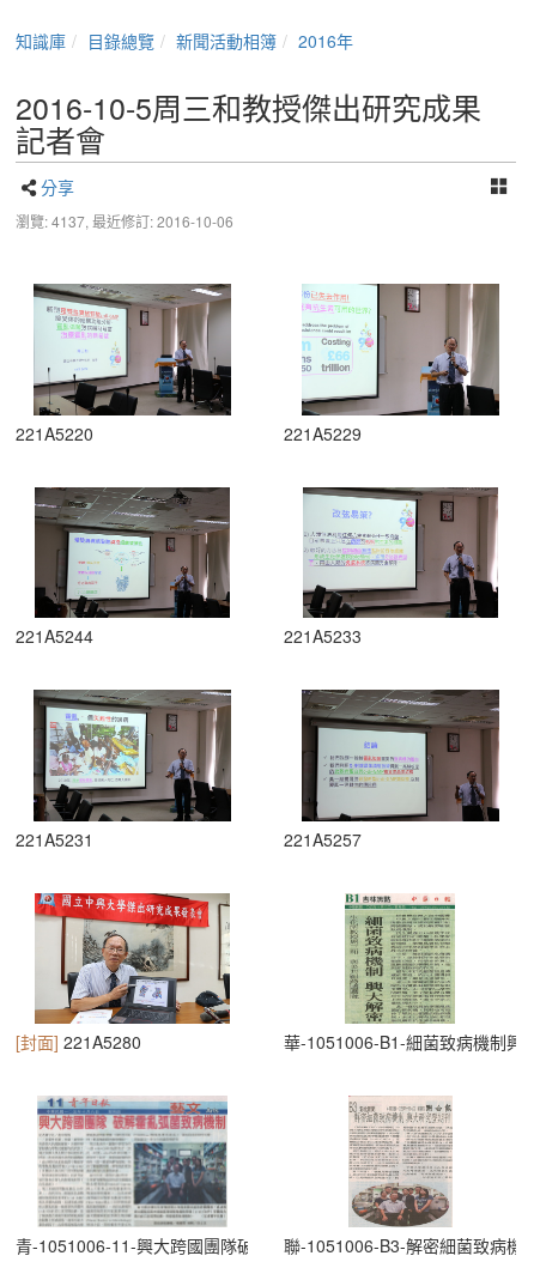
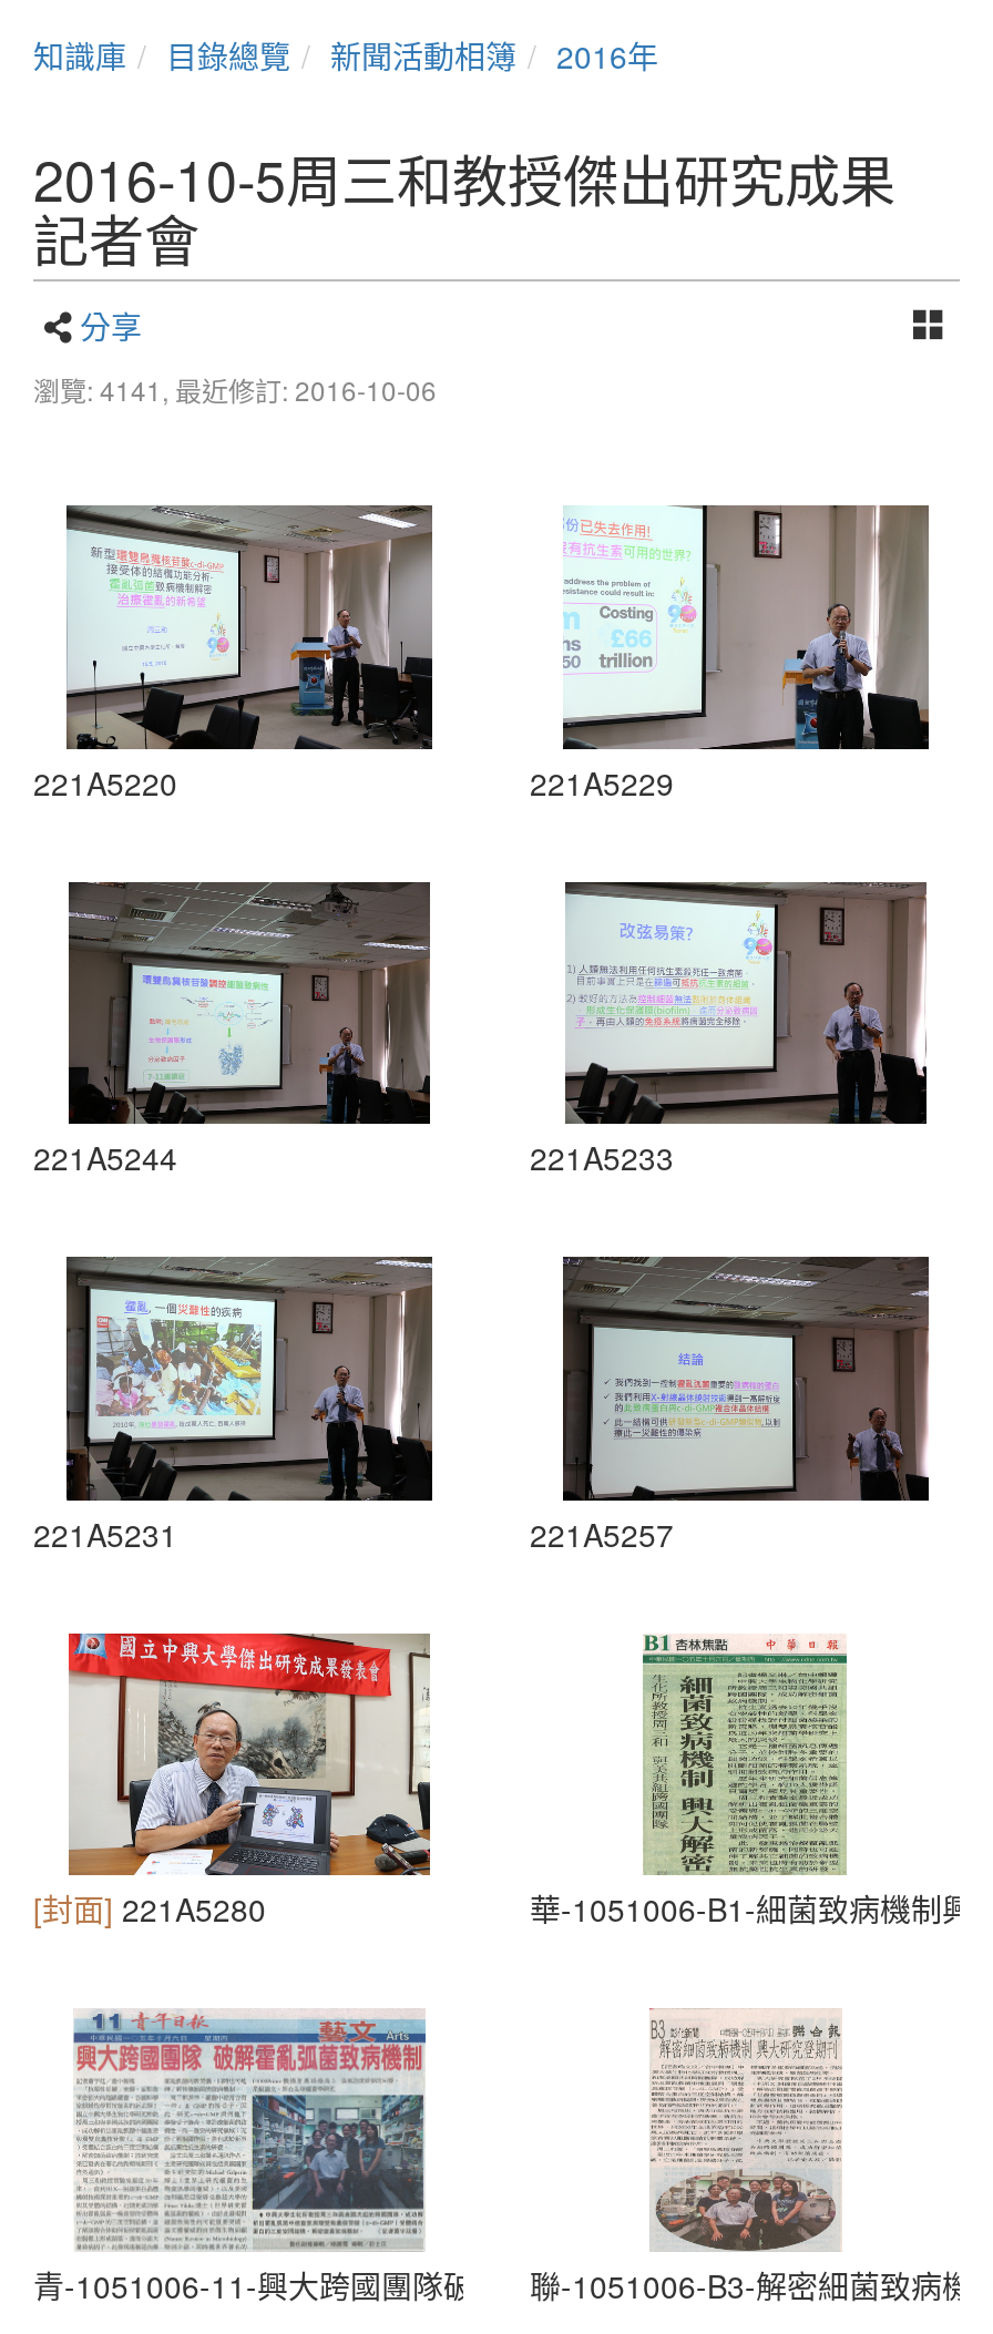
- 瀏覽: 4137,最近修訂: 2016-10-06
+ 瀏覽: 4141,最近修訂: 2016-10-06
